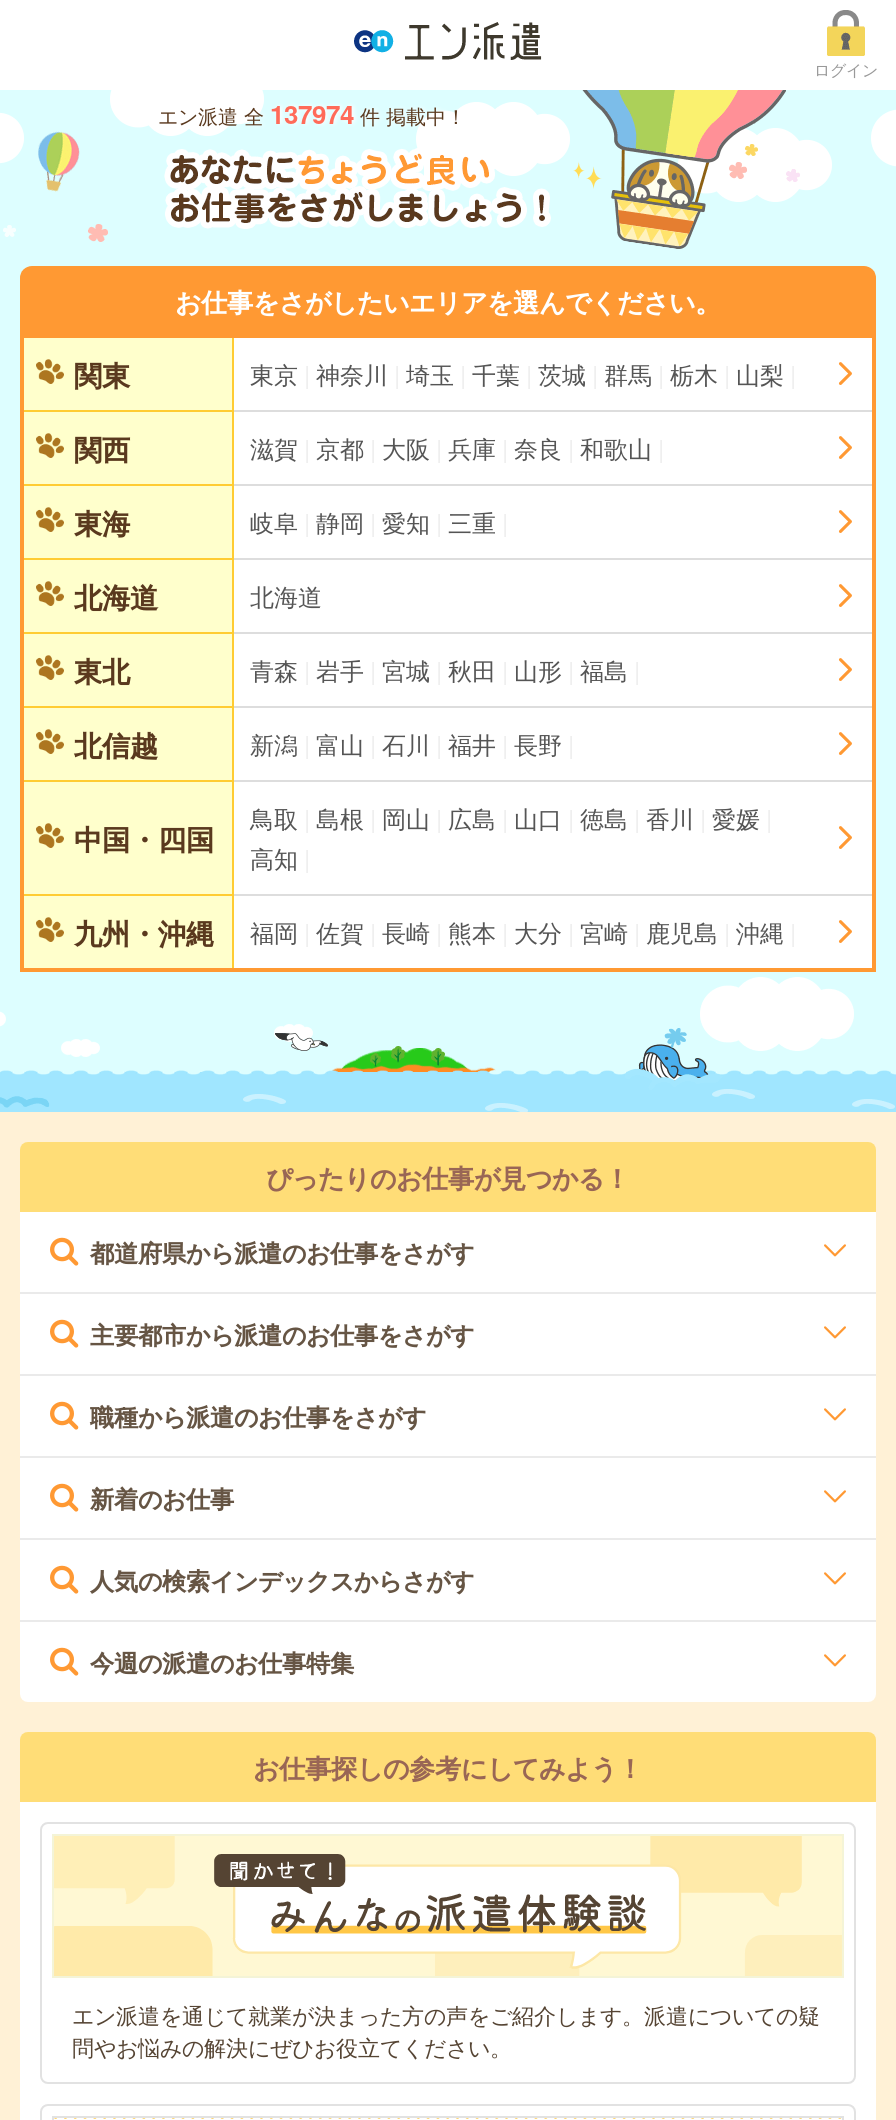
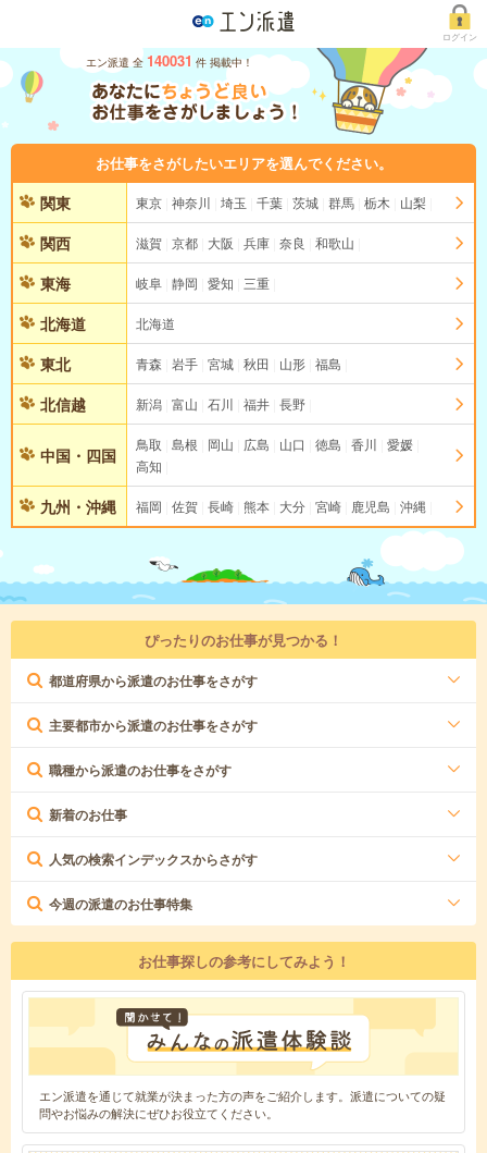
- エン派遣 全 137974 件 掲載中！
+ エン派遣 全 140031 件 掲載中！
